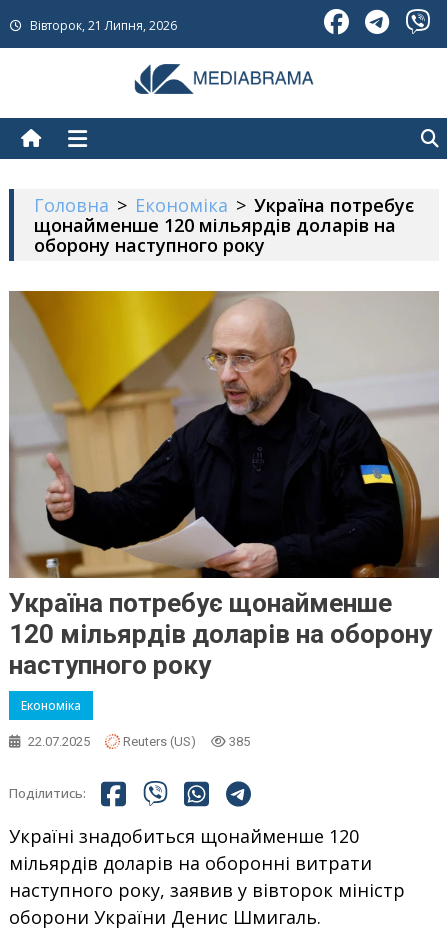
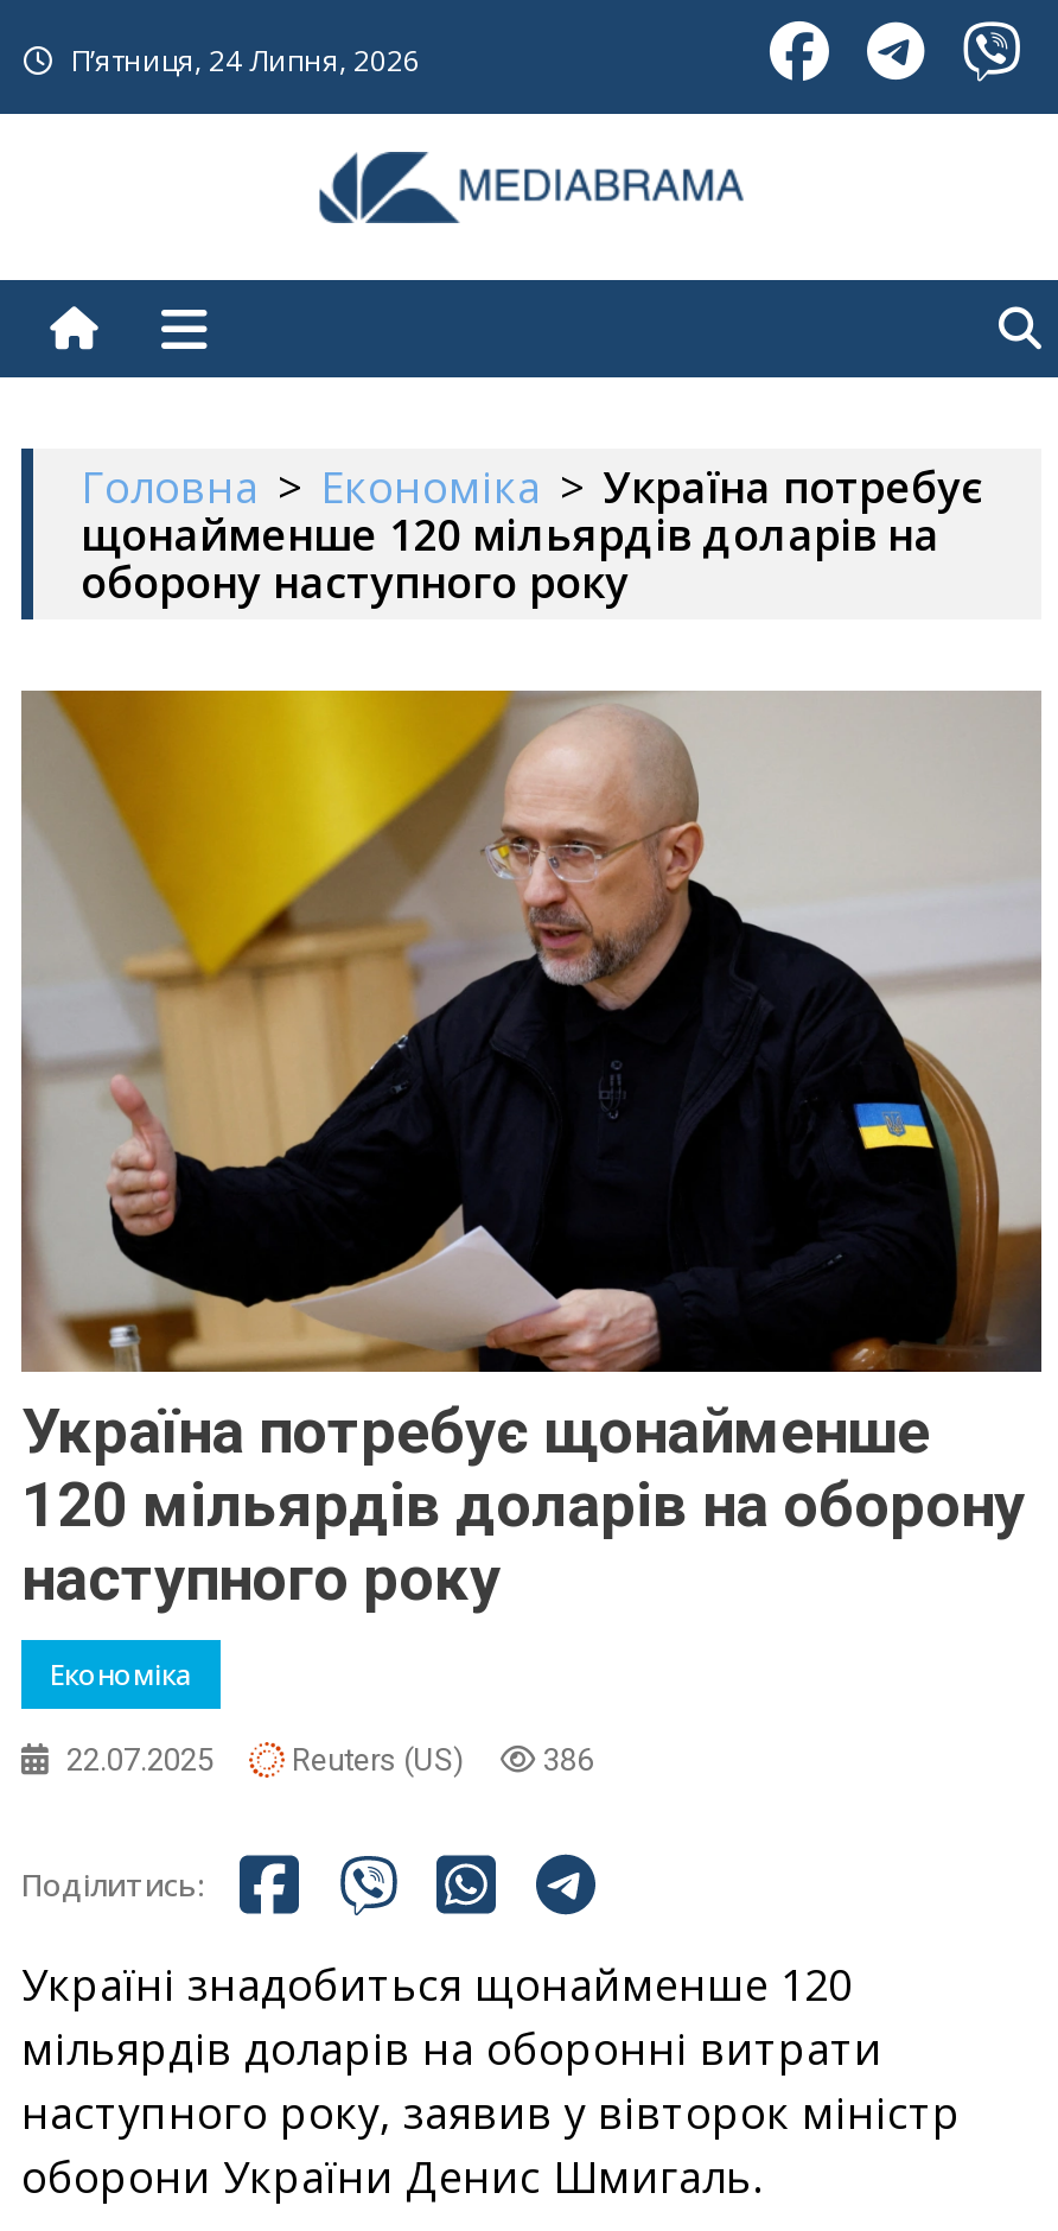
- Вівторок, 21 Липня, 2026
+ П’ятниця, 24 Липня, 2026

- 385
+ 386
